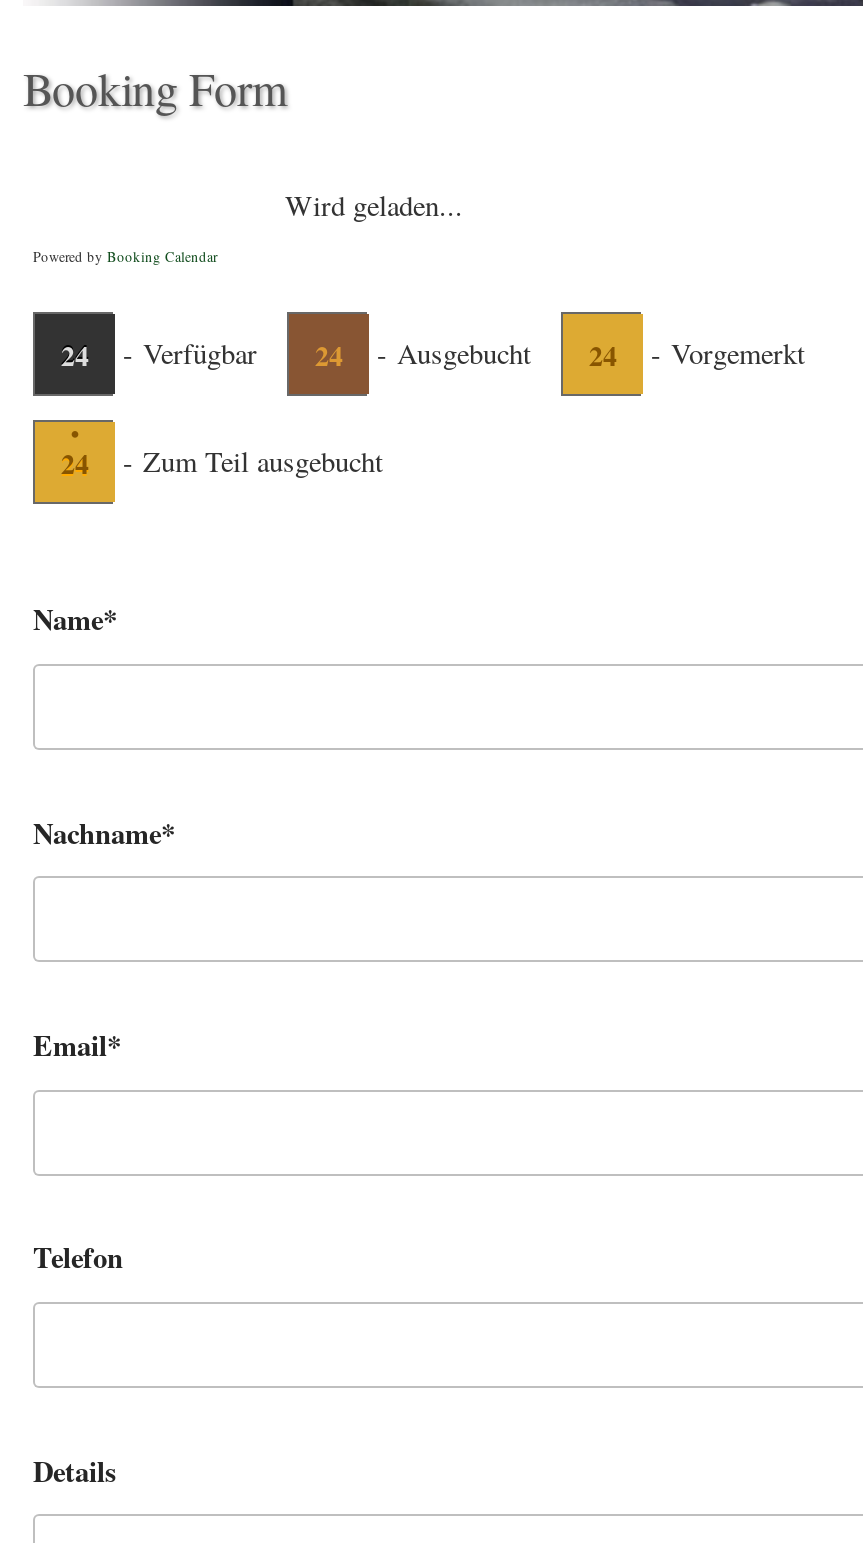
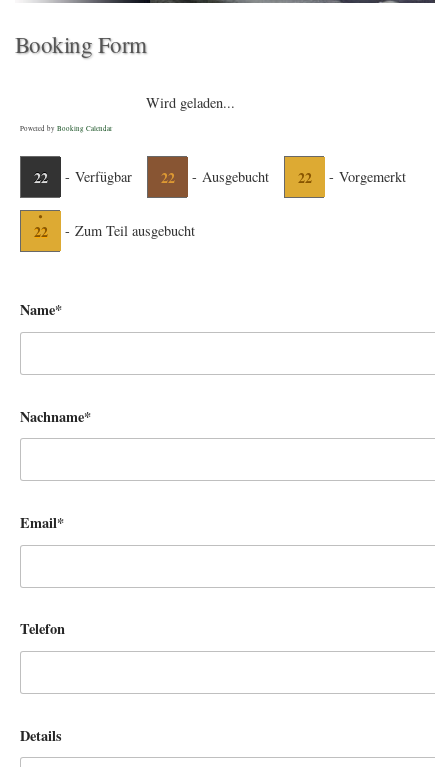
- 24
+ 22

- 24
+ 22

- 24
+ 22

- 24 - Zum Teil ausgebucht
+ 22 - Zum Teil ausgebucht
